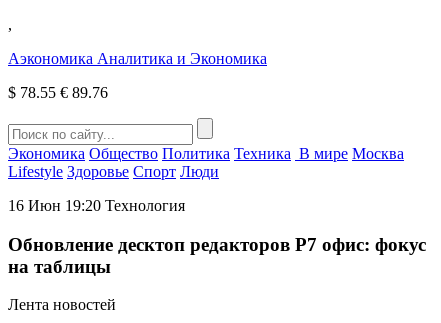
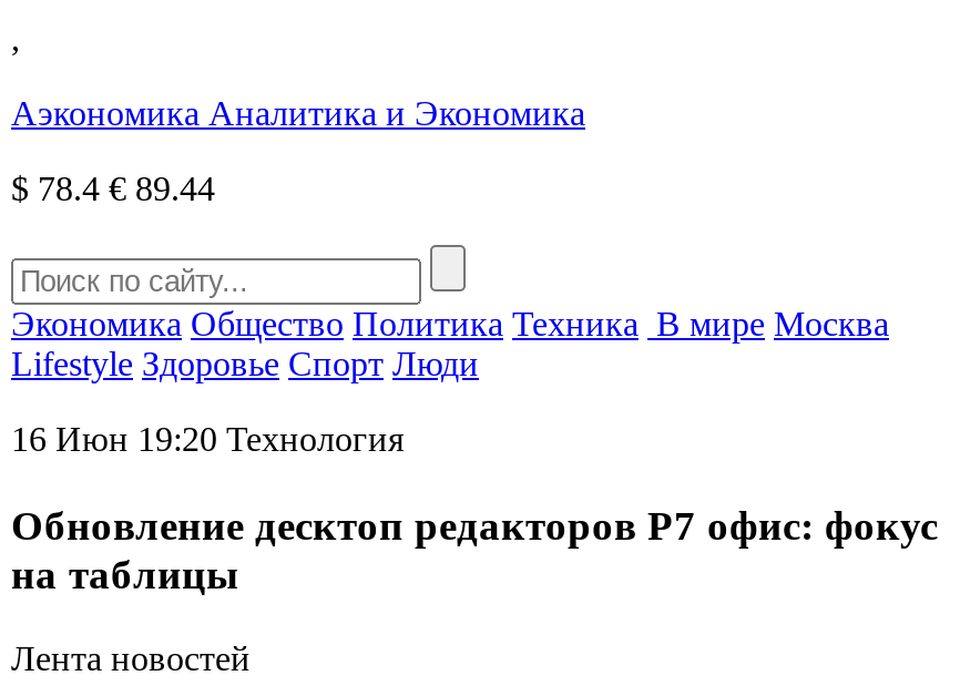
- $78.55 €89.76
+ $78.4 €89.44
